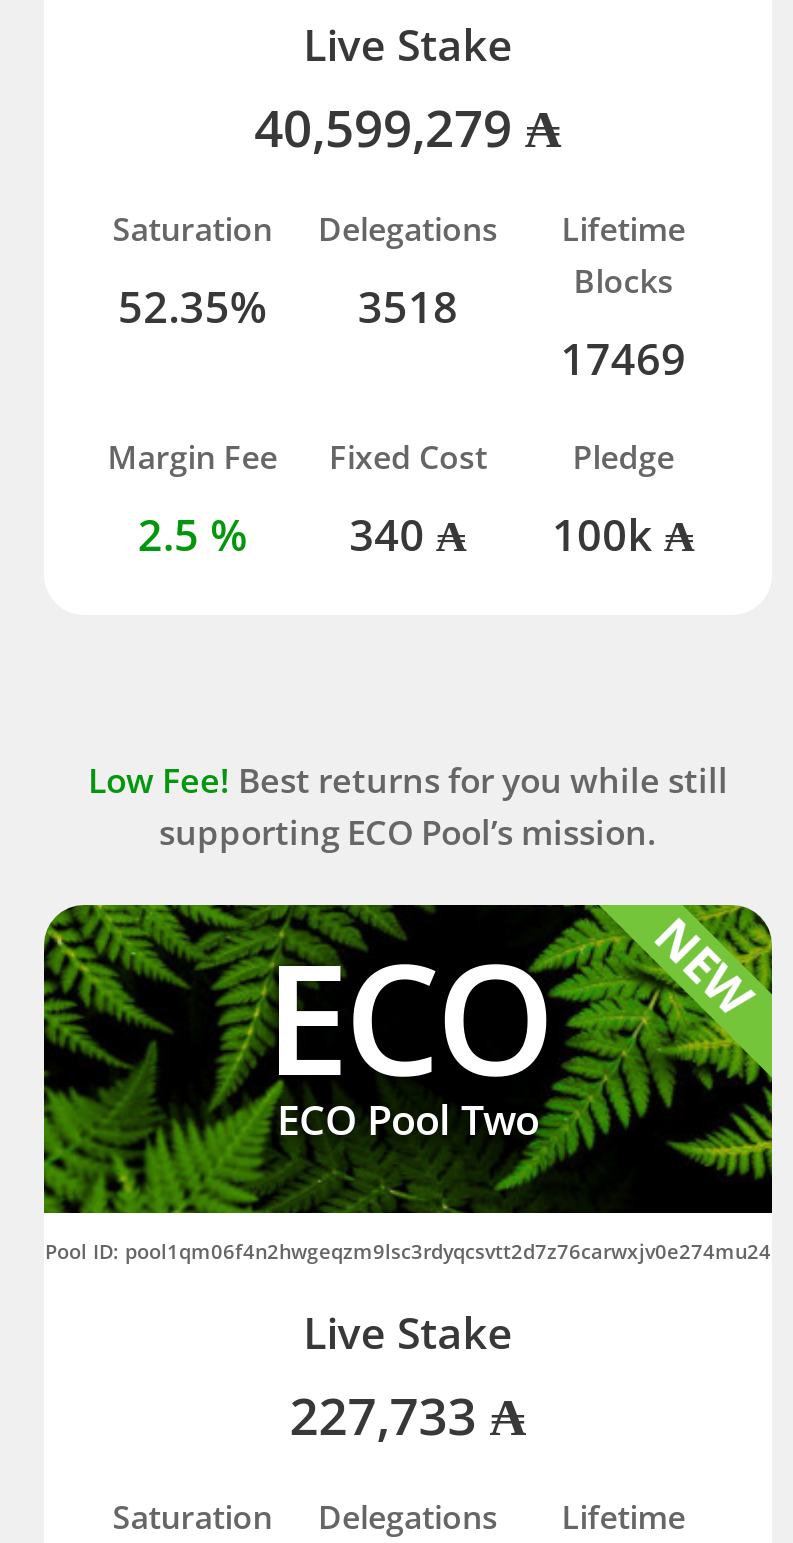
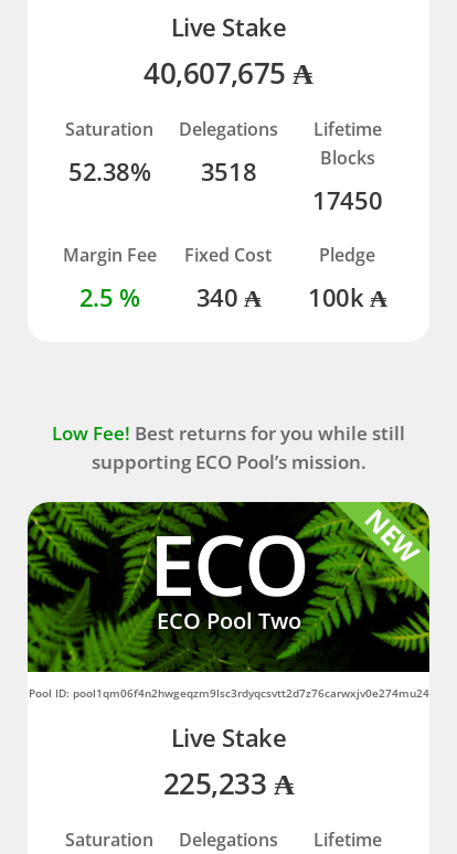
- 40,599,279 ₳
+ 40,607,675 ₳

- 52.35% 3518
+ 52.38% 3518

- 17469
+ 17450

- 227,733 ₳
+ 225,233 ₳
